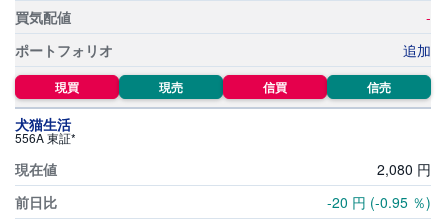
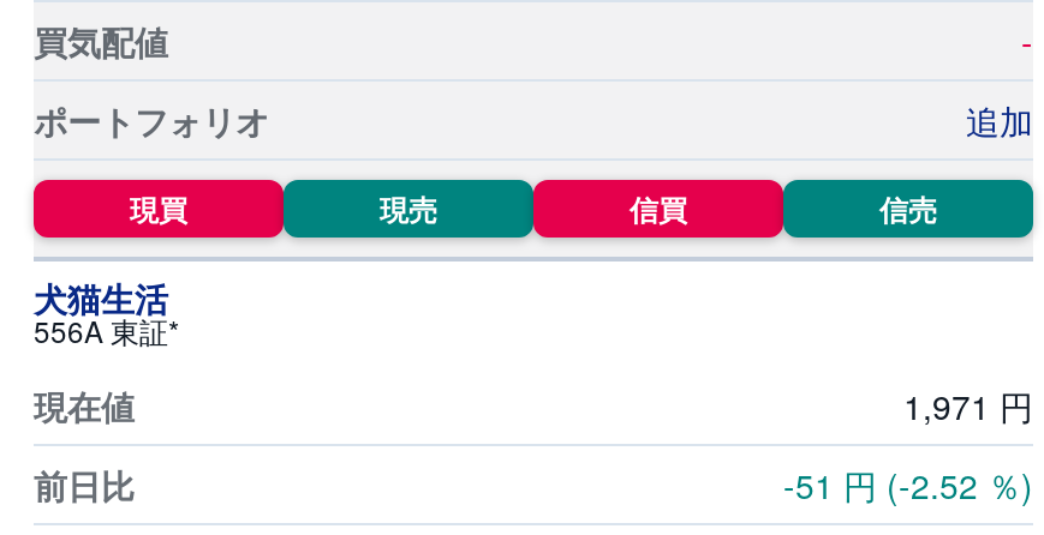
- 2, 080 円
+ 1, 971 円

- -20 円 (-0.95 ％)
+ -51 円 (-2.52 ％)
